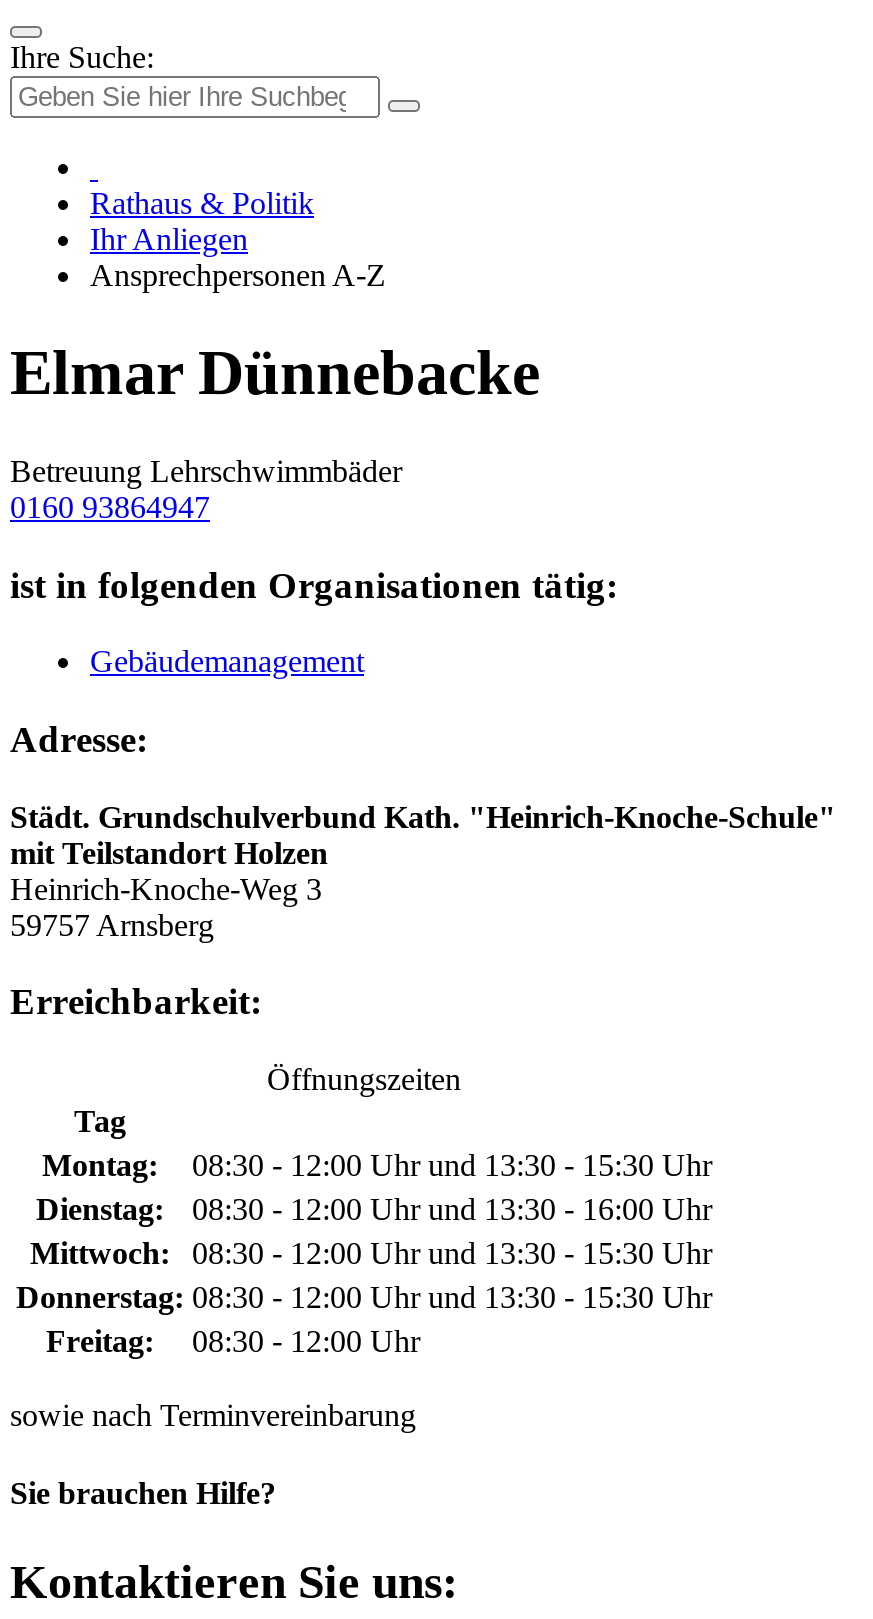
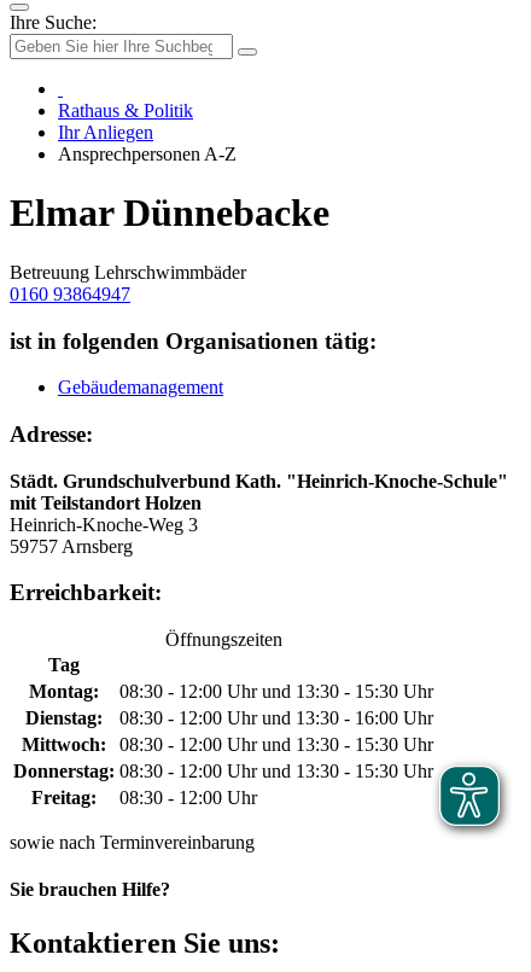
+ [image]
